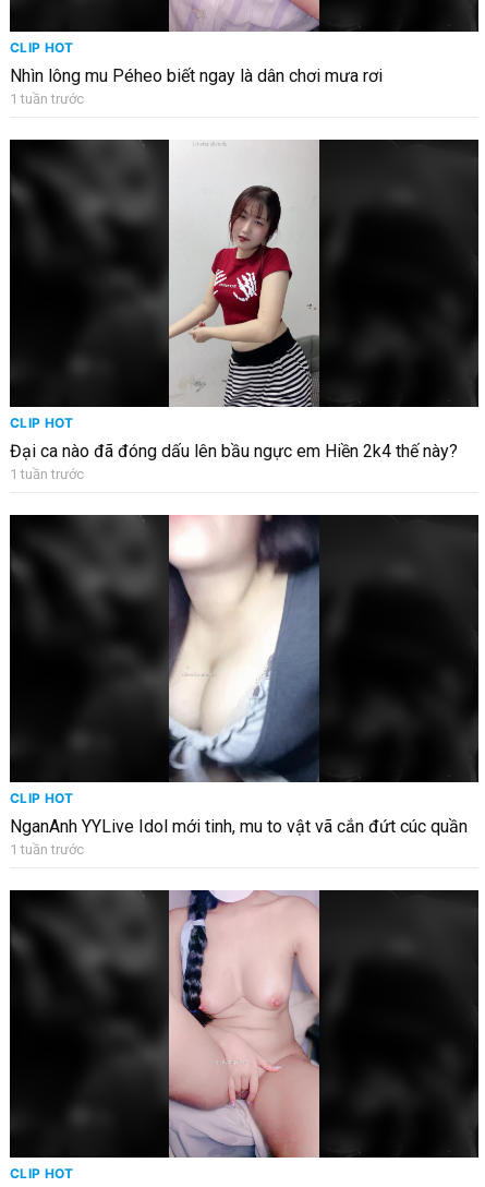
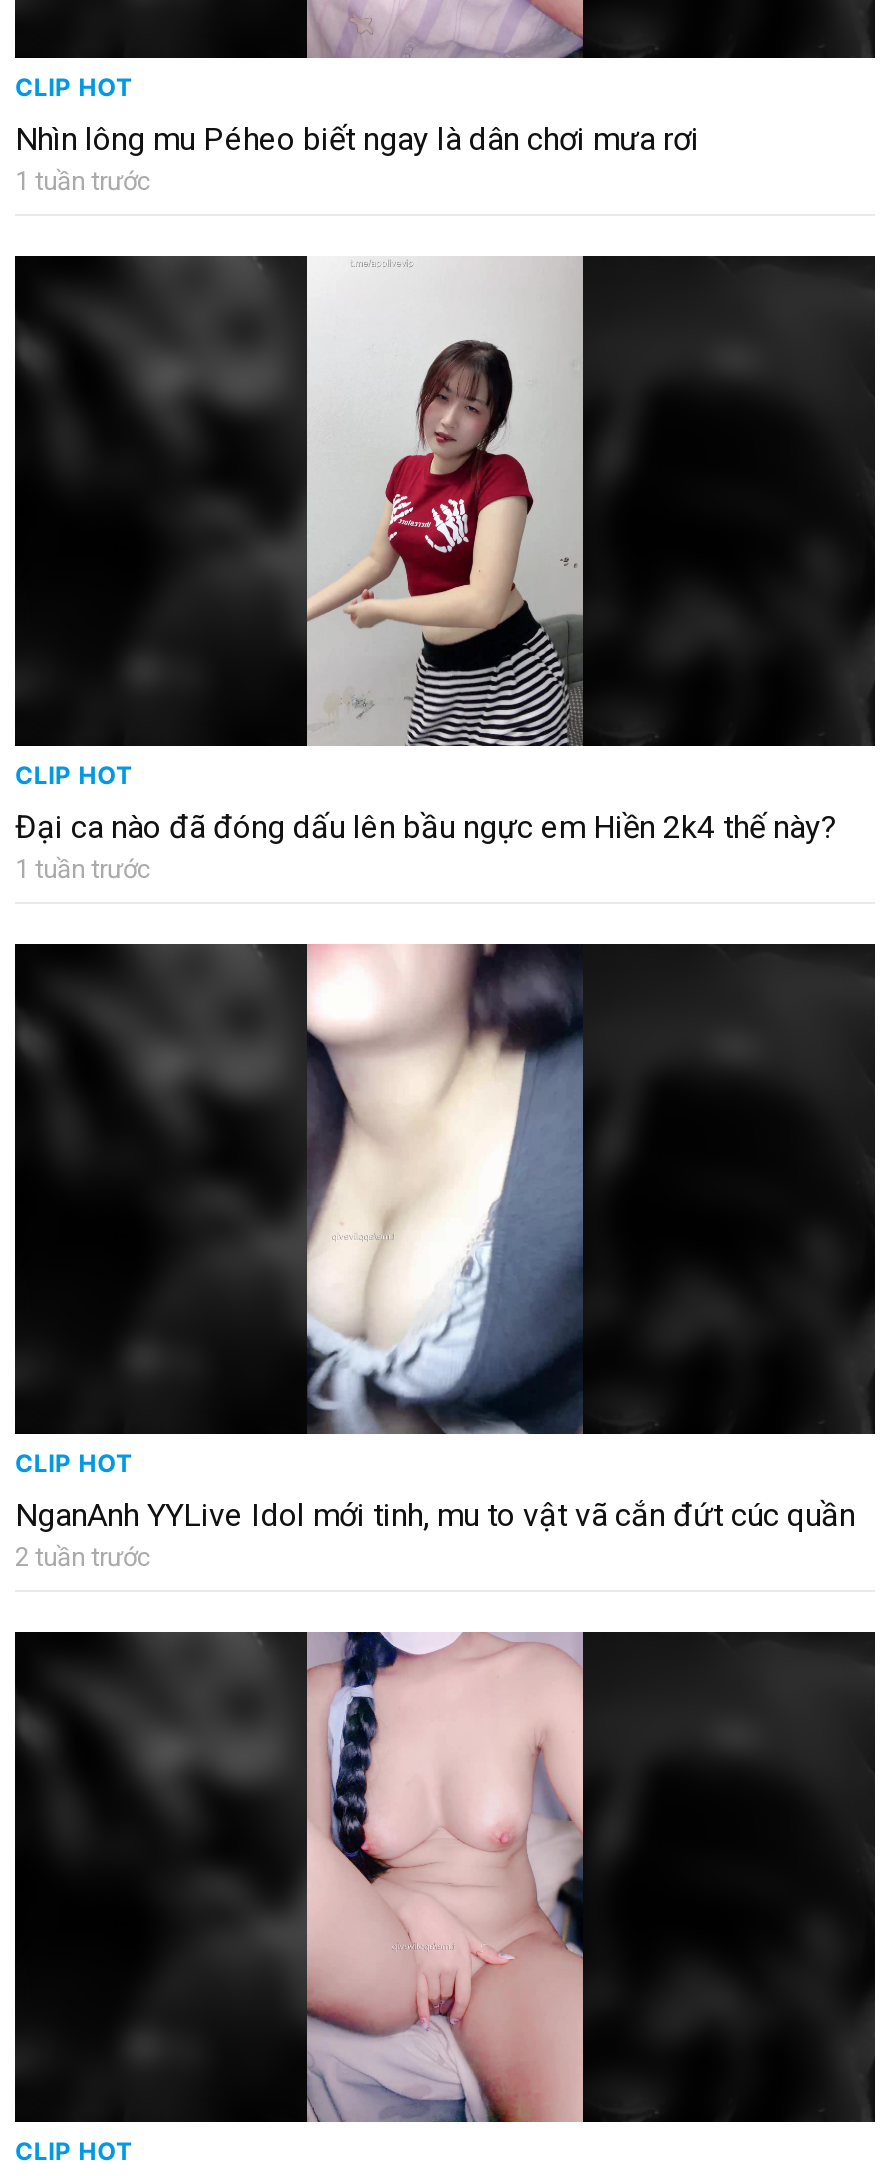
- 1 tuần trước
+ 2 tuần trước
